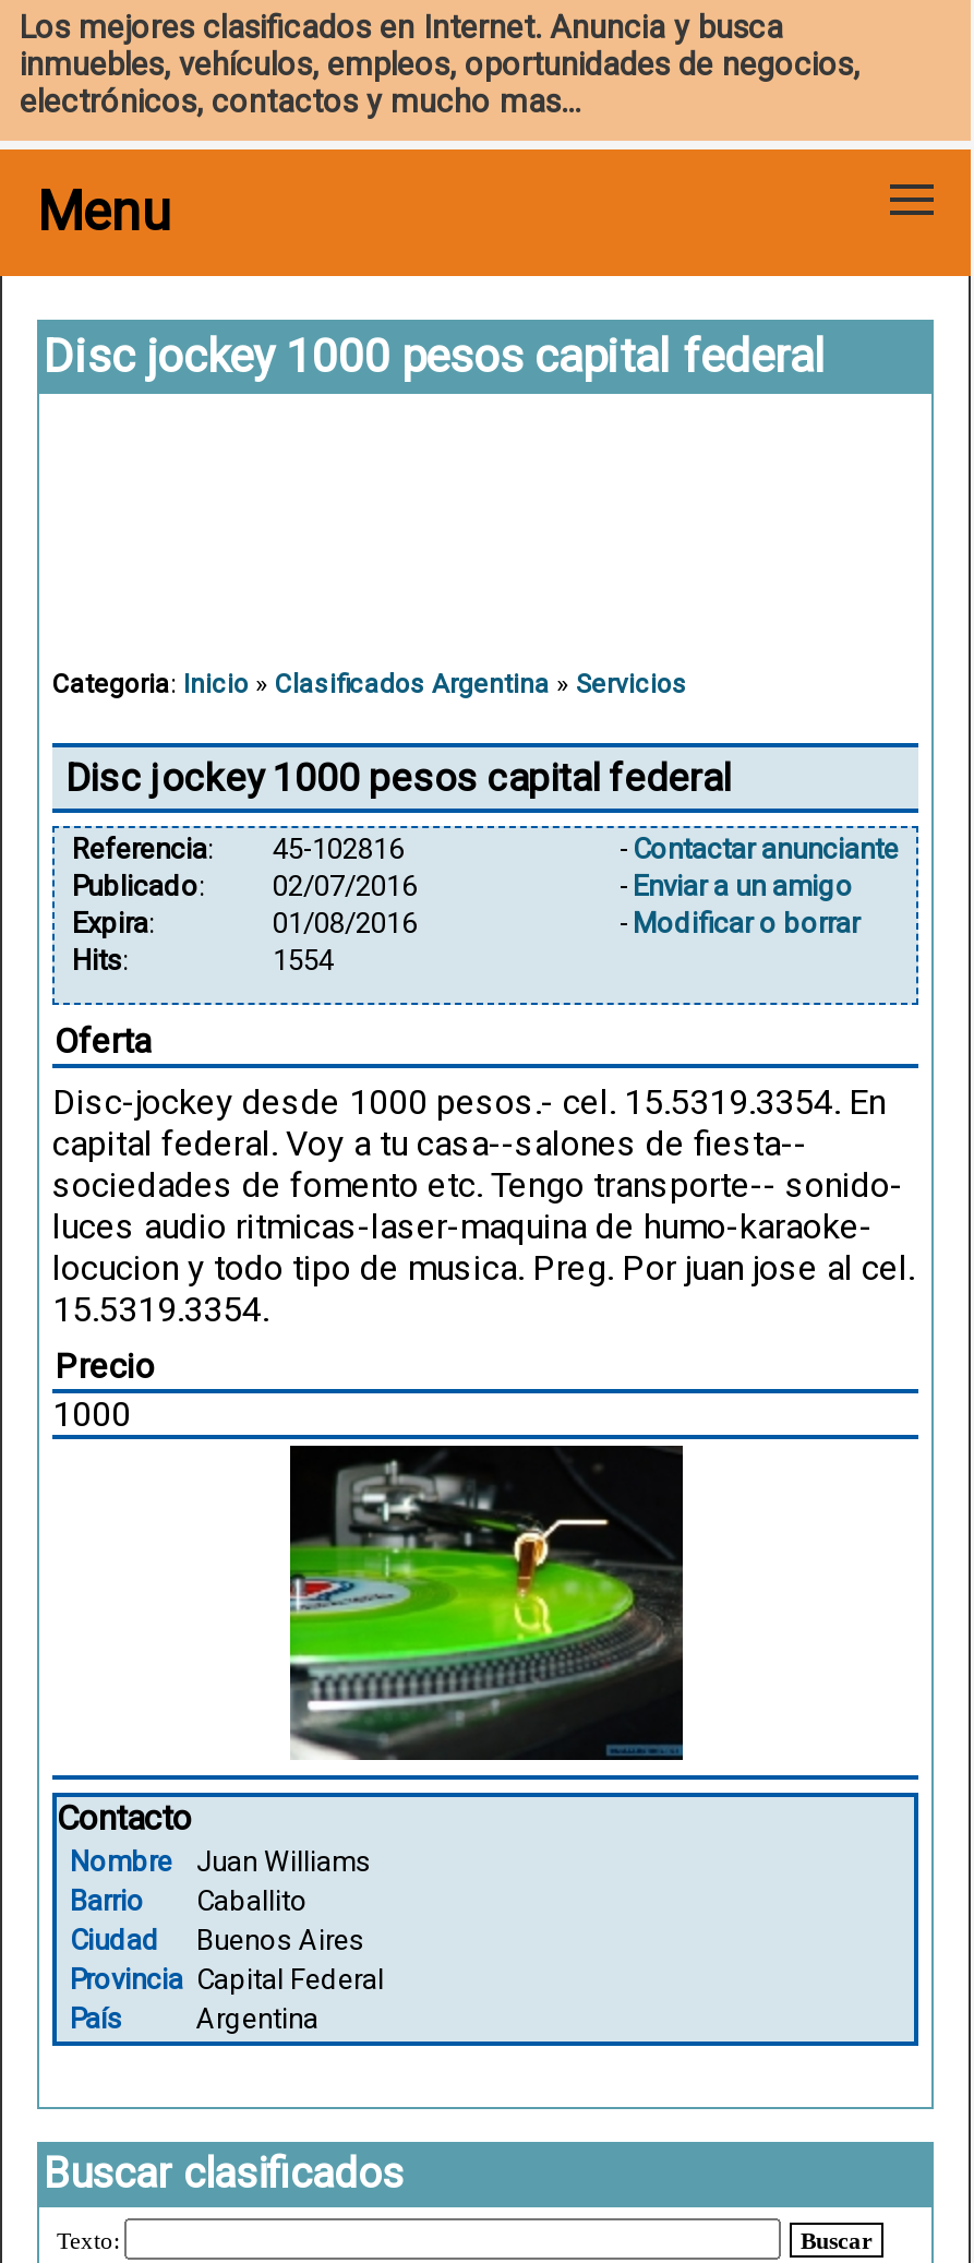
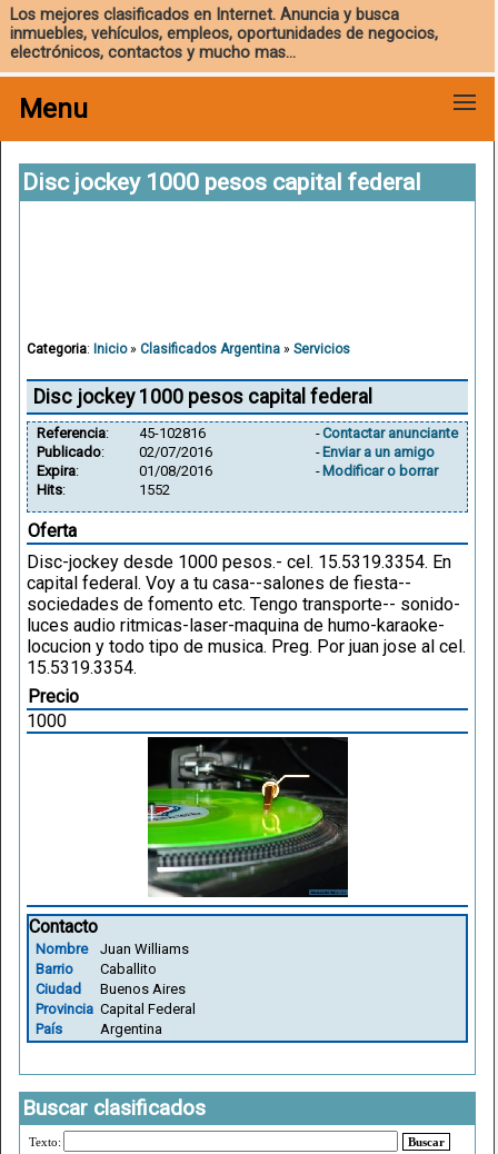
- 1554
+ 1552
